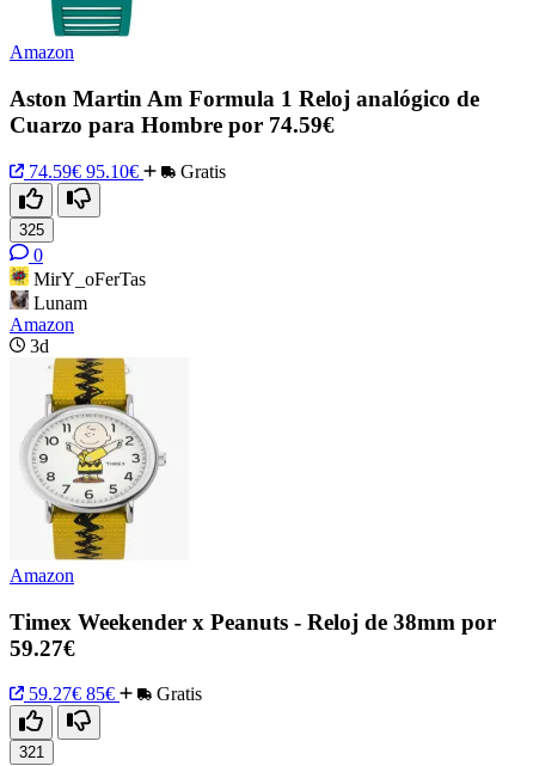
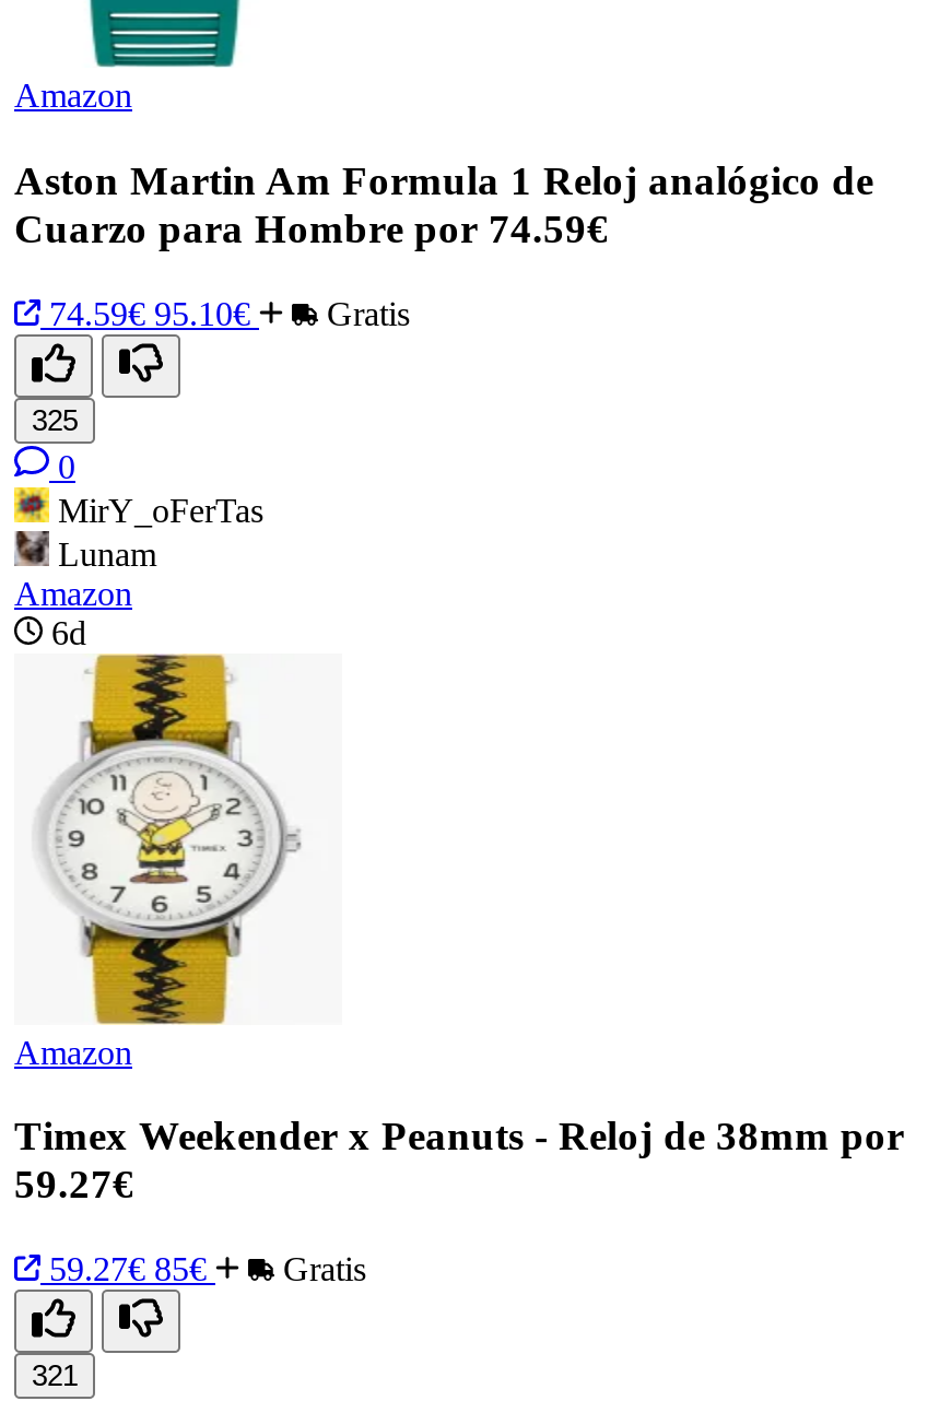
- 3d
+ 6d
